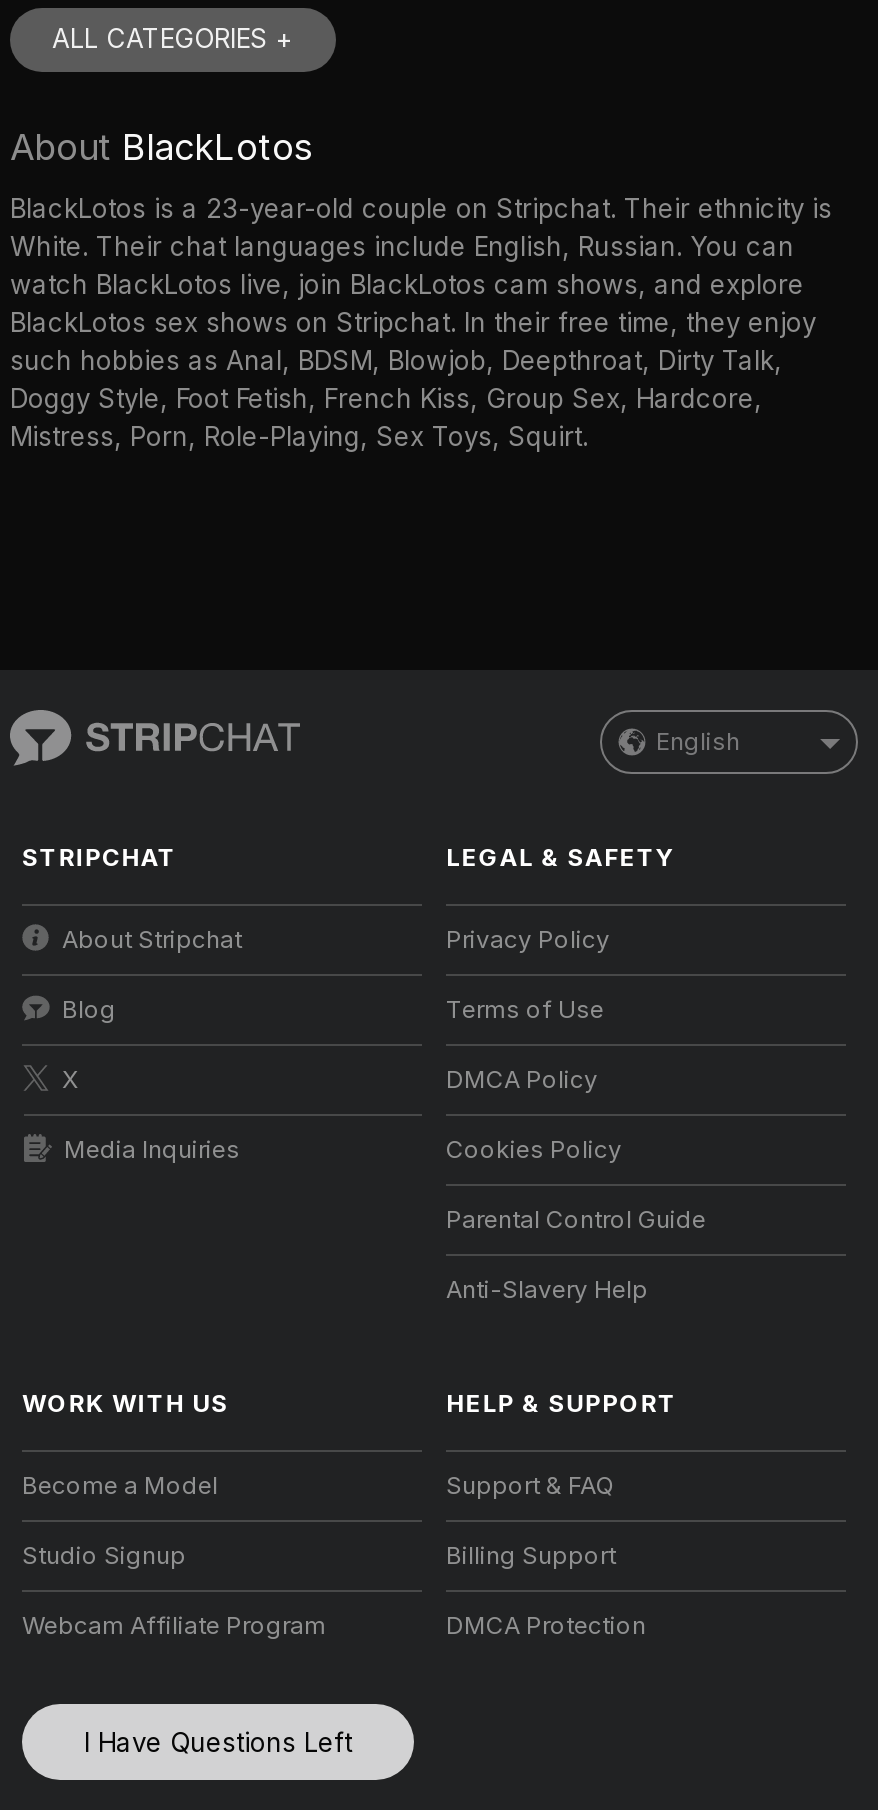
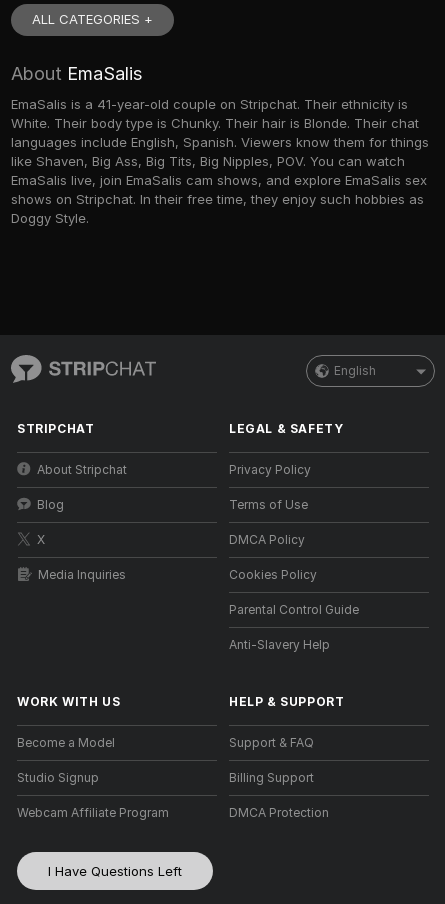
- About BlackLotos
+ About EmaSalis

- BlackLotos is a 23-year-old couple on Stripchat. Their ethnicity is
- White. Their chat languages include English, Russian. You can
- watch BlackLotos live, join BlackLotos cam shows, and explore
- BlackLotos sex shows on Stripchat. In their free time, they enjoy
- such hobbies as Anal, BDSM, Blowjob, Deepthroat, Dirty Talk,
- Doggy Style, Foot Fetish, French Kiss, Group Sex, Hardcore,
- Mistress, Porn, Role-Playing, Sex Toys, Squirt.
+ EmaSalis is a 41-year-old couple on Stripchat. Their ethnicity is
+ White. Their body type is Chunky. Their hair is Blonde. Their chat
+ languages include English, Spanish. Viewers know them for things
+ like Shaven, Big Ass, Big Tits, Big Nipples, POV. You can watch
+ EmaSalis live, join EmaSalis cam shows, and explore EmaSalis sex
+ shows on Stripchat. In their free time, they enjoy such hobbies as
+ Doggy Style.
